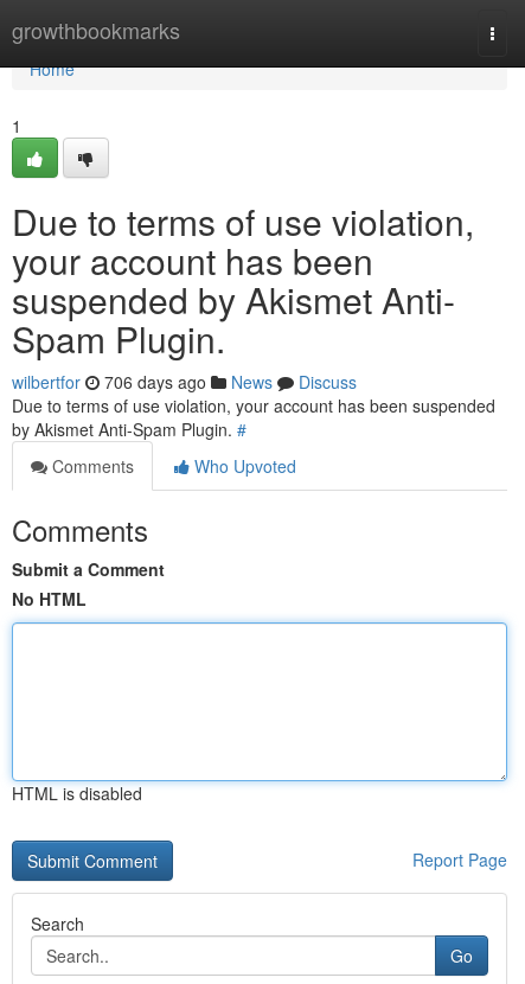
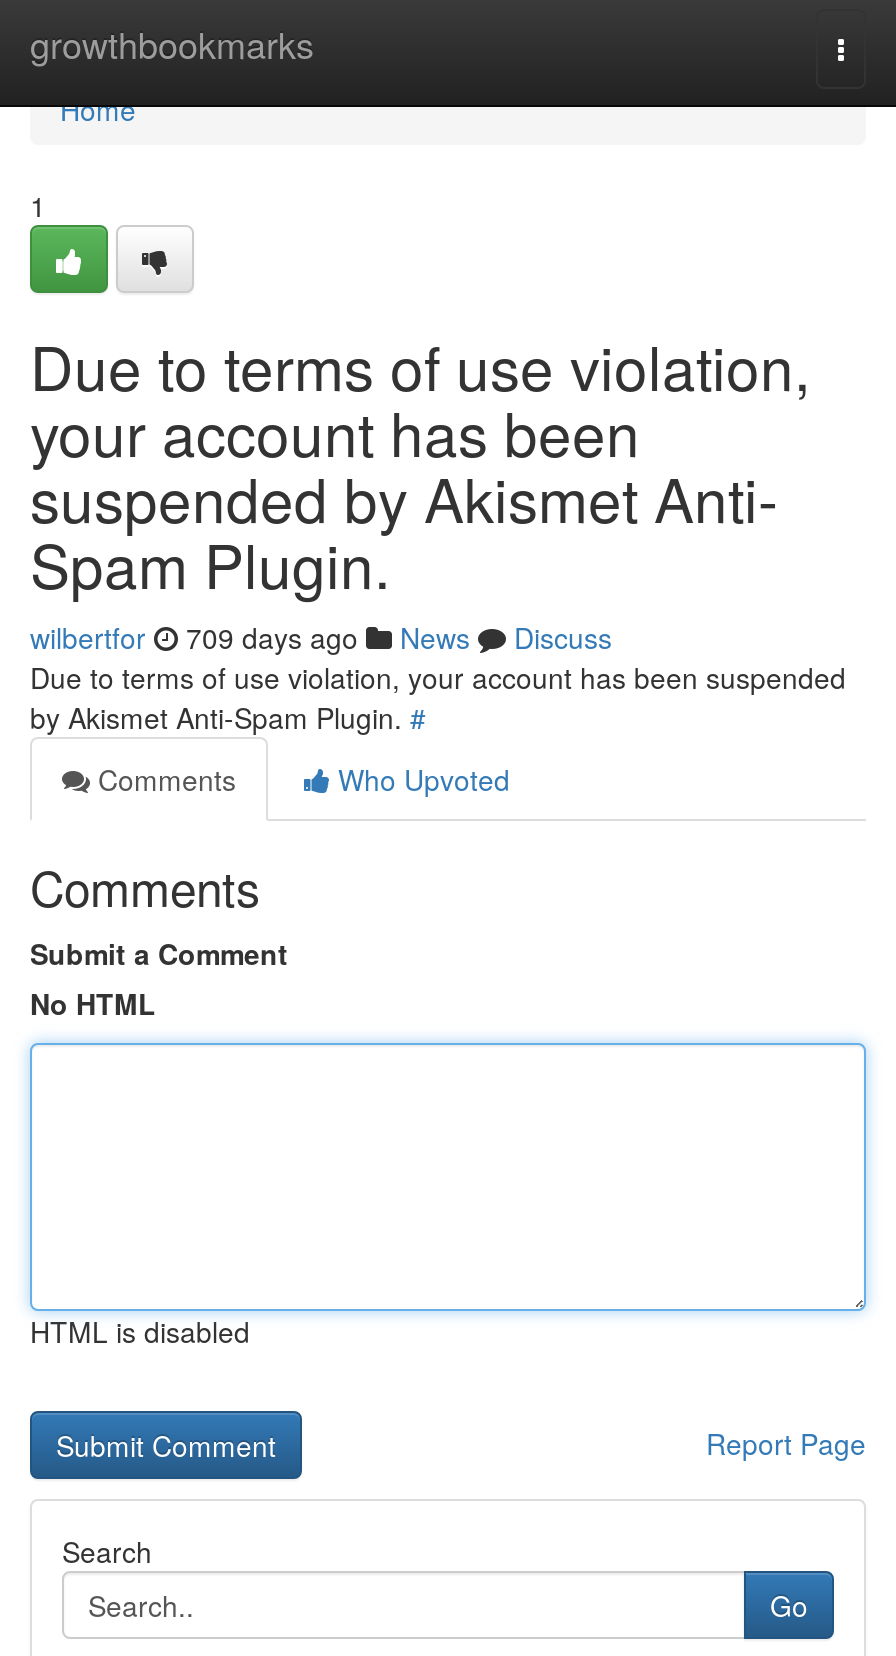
- wilbertfor 706 days ago News Discuss
+ wilbertfor 709 days ago News Discuss
